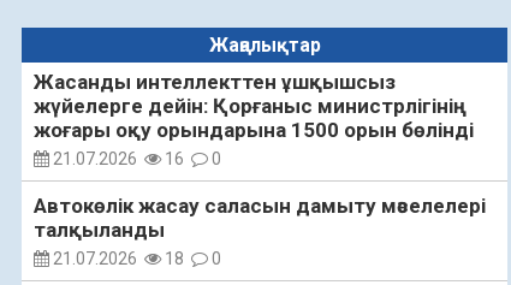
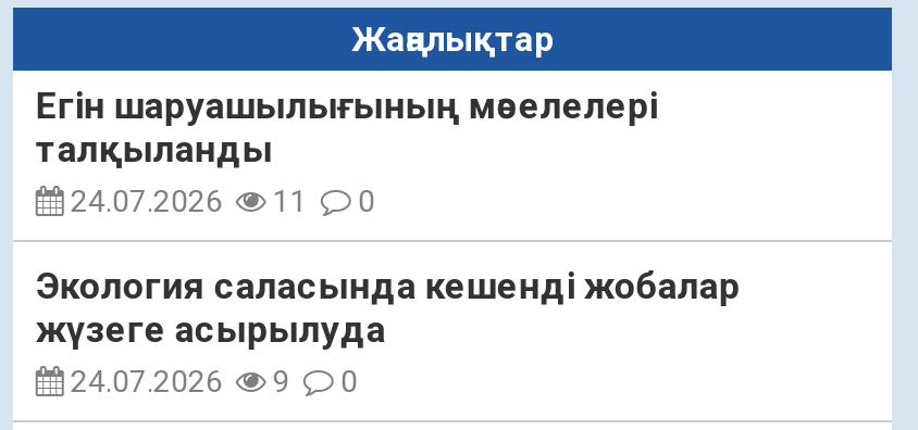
- Жасанды интеллекттен ұшқышсыз
- жүйелерге дейін: Қорғаныс министрлігінің
- жоғары оқу орындарына 1500 орын бөлінді
- 21.07.2026
- 16
+ Егін шаруашылығының мәселелері
+ талқыланды
+ 24.07.2026
+ 11

- Автокөлік жасау саласын дамыту мәселелері
- талқыланды
- 21.07.2026
- 18
+ Экология саласында кешенді жобалар
+ жүзеге асырылуда
+ 24.07.2026
+ 9
